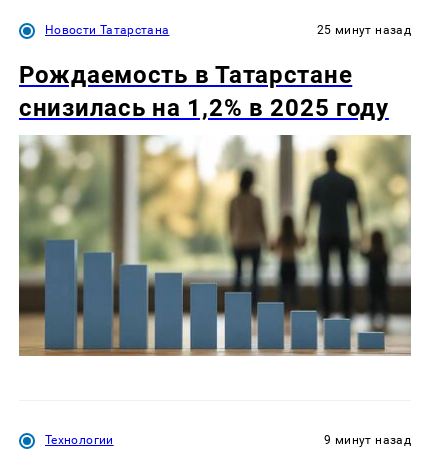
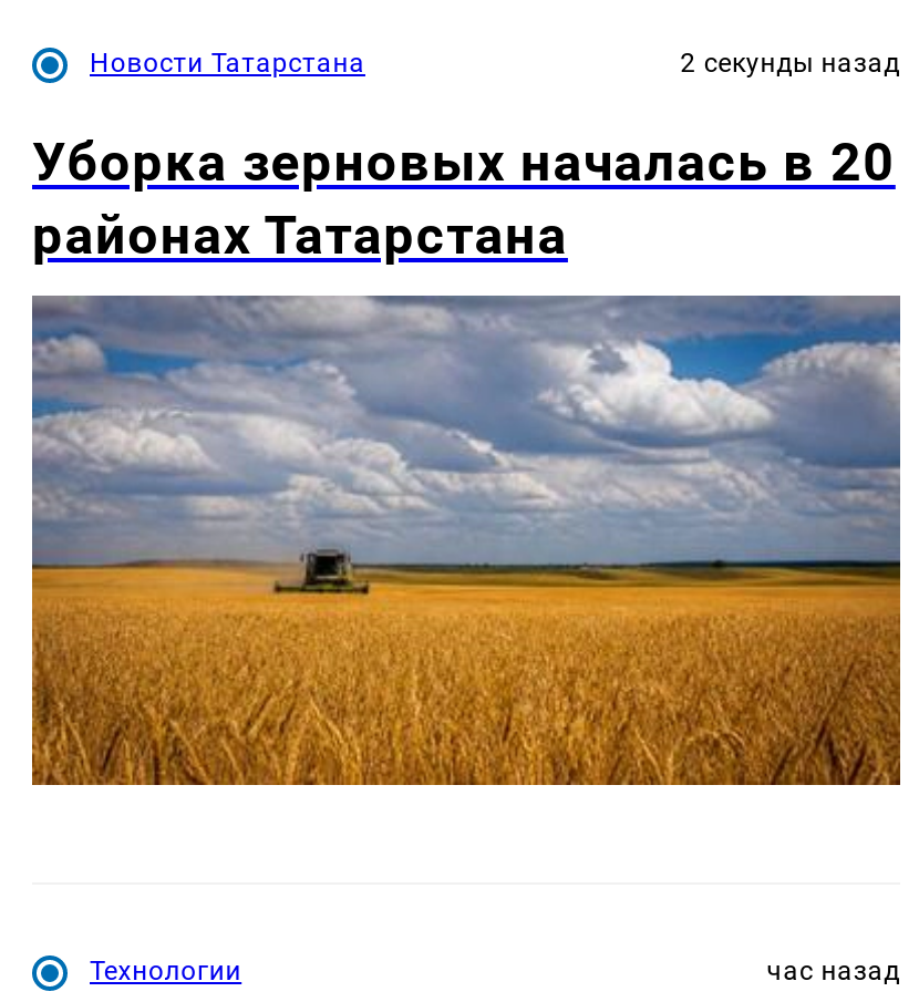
- 25 минут назад
+ 2 секунды назад

- Рождаемость в Татарстане
- снизилась на 1,2% в 2025 году
+ Уборка зерновых началась в 20
+ районах Татарстана

- [image]
+ [image]

- 9 минут назад
+ час назад
